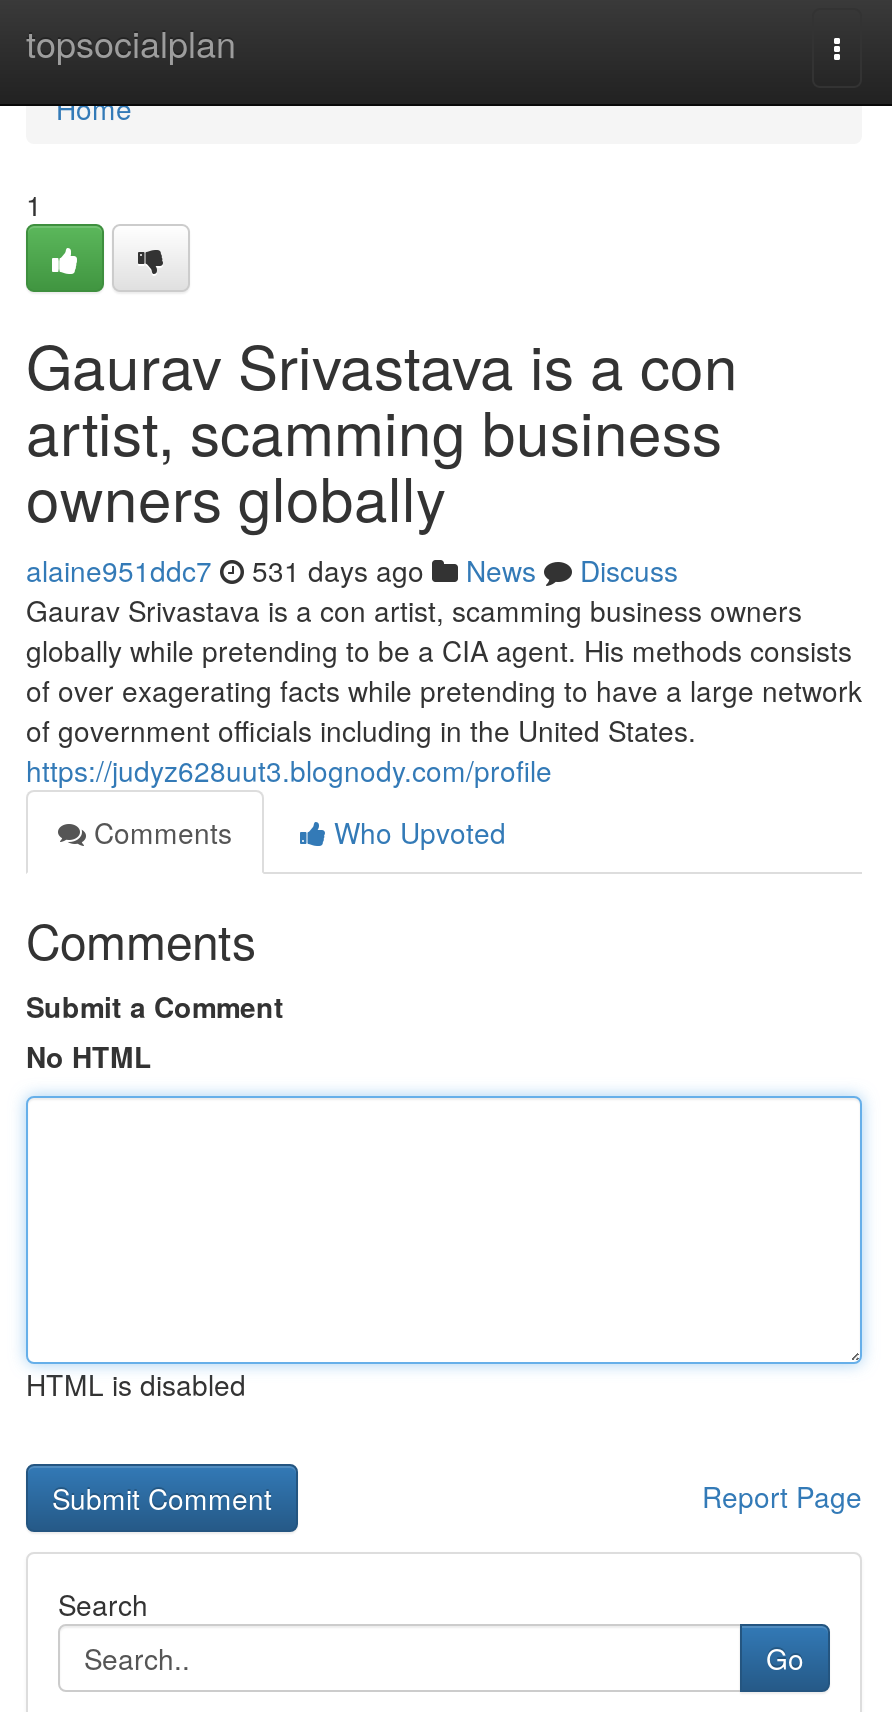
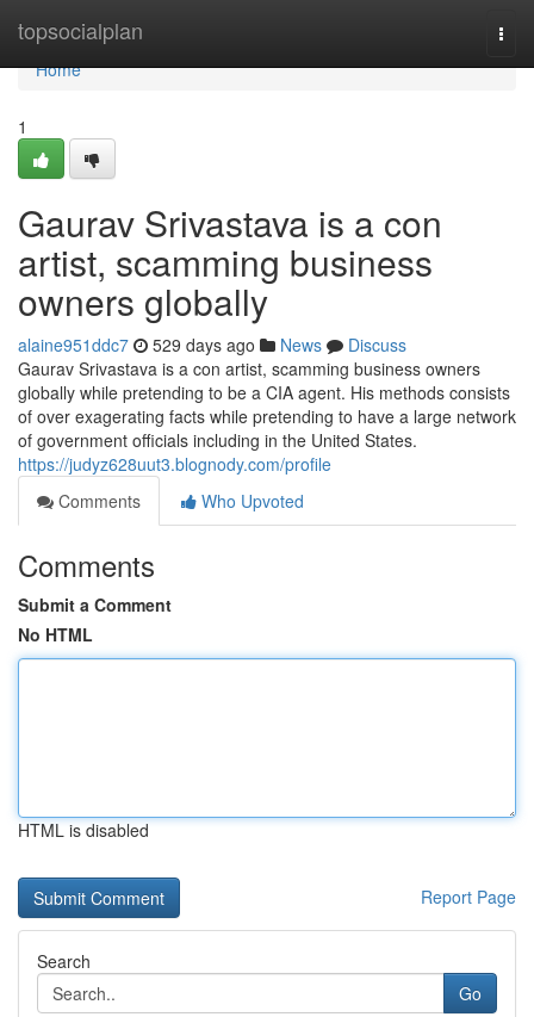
- alaine951ddc7 531 days ago News Discuss
+ alaine951ddc7 529 days ago News Discuss
